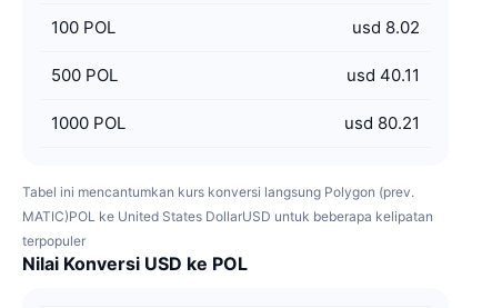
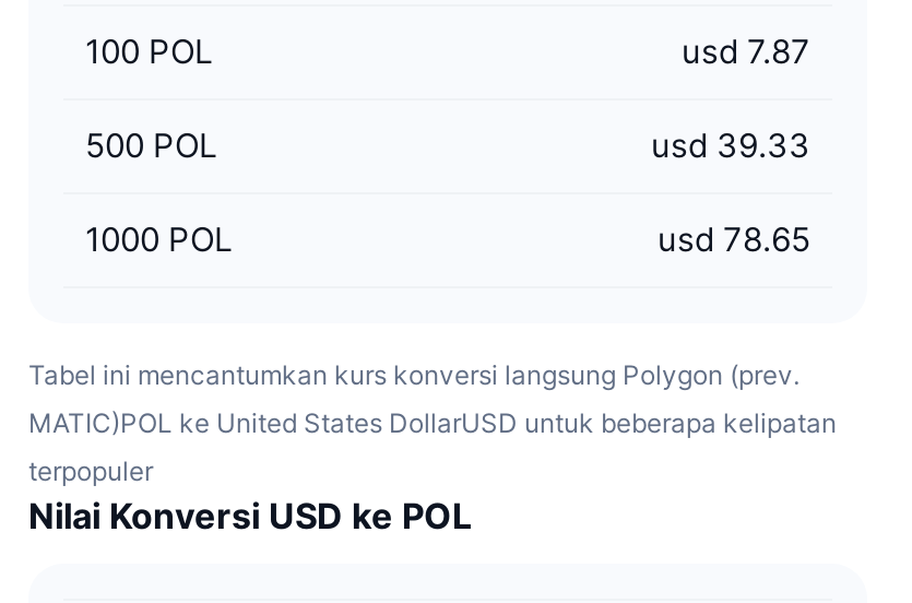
- usd 8.02
+ usd 7.87

- usd 40.11
+ usd 39.33

- usd 80.21
+ usd 78.65
